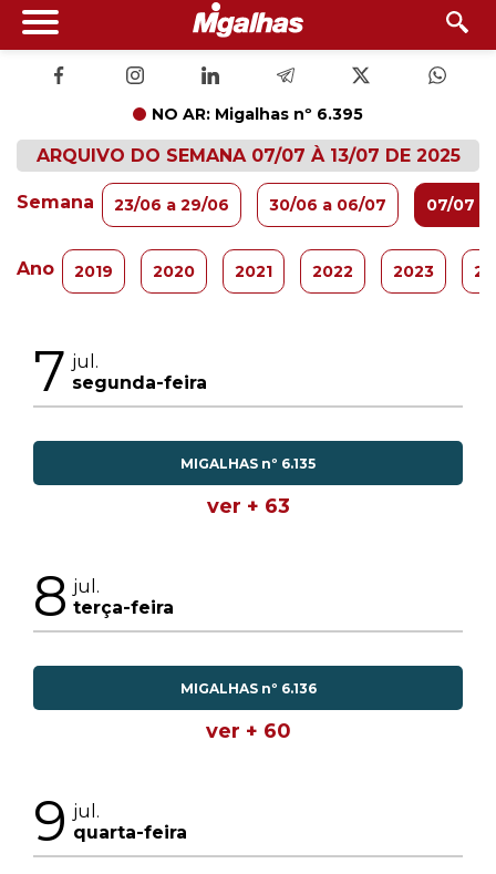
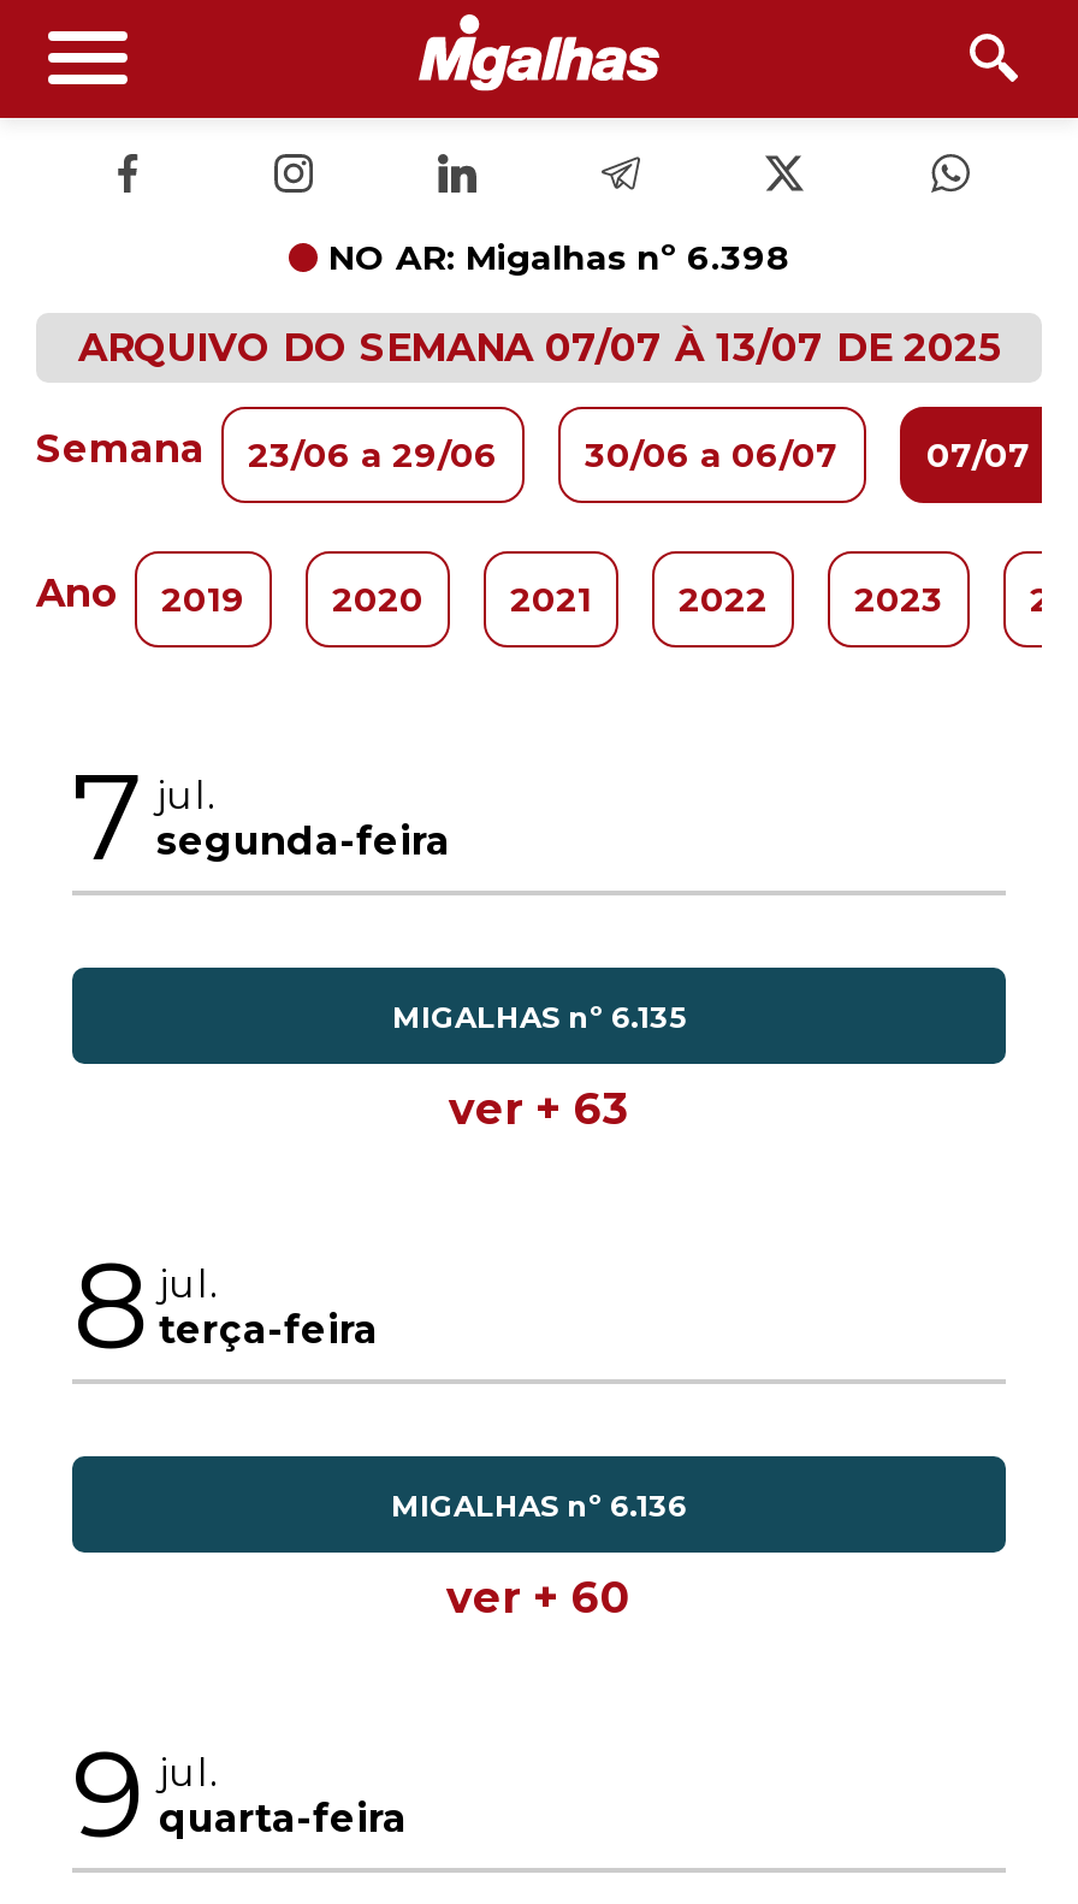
- NO AR: Migalhas nº 6.395
+ NO AR: Migalhas nº 6.398
